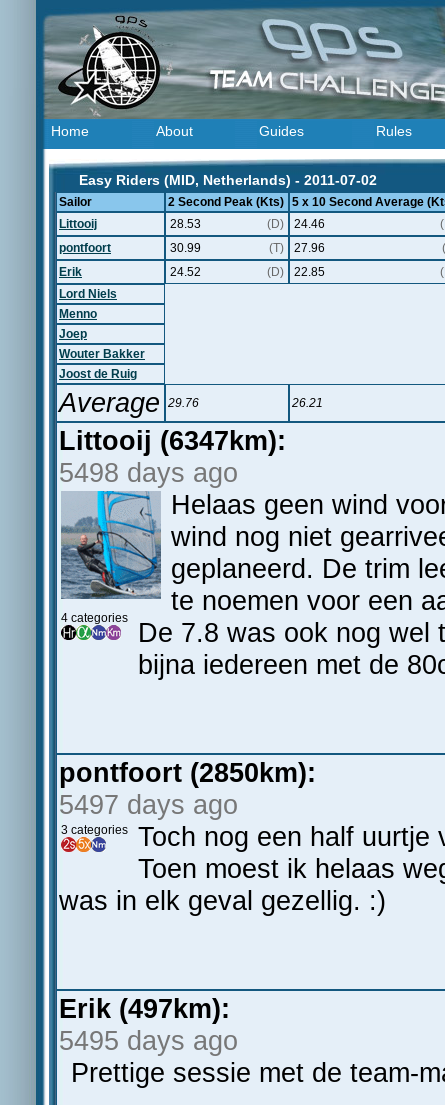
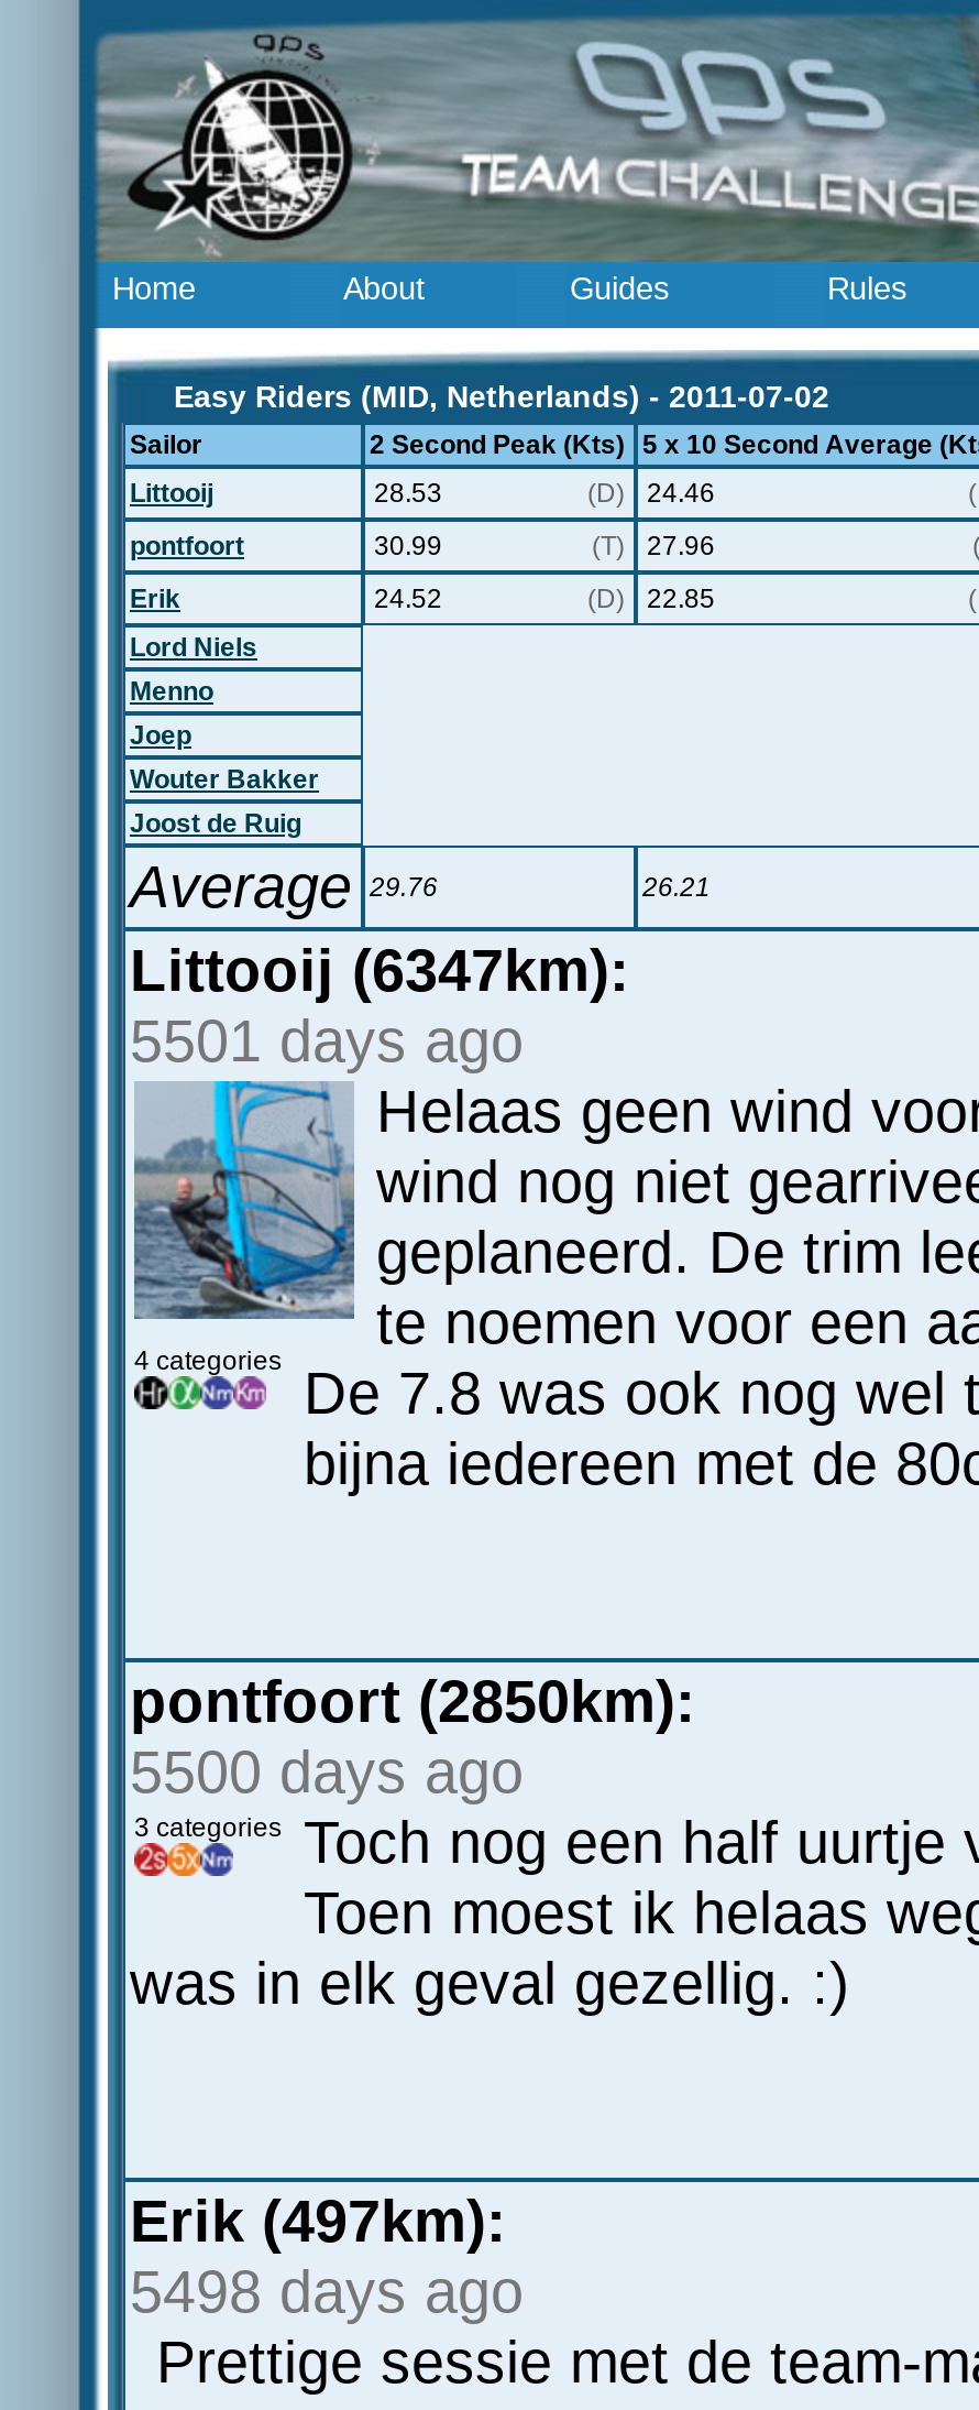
- 5498 days ago
+ 5501 days ago

- 5497 days ago
+ 5500 days ago

- 5495 days ago
+ 5498 days ago
